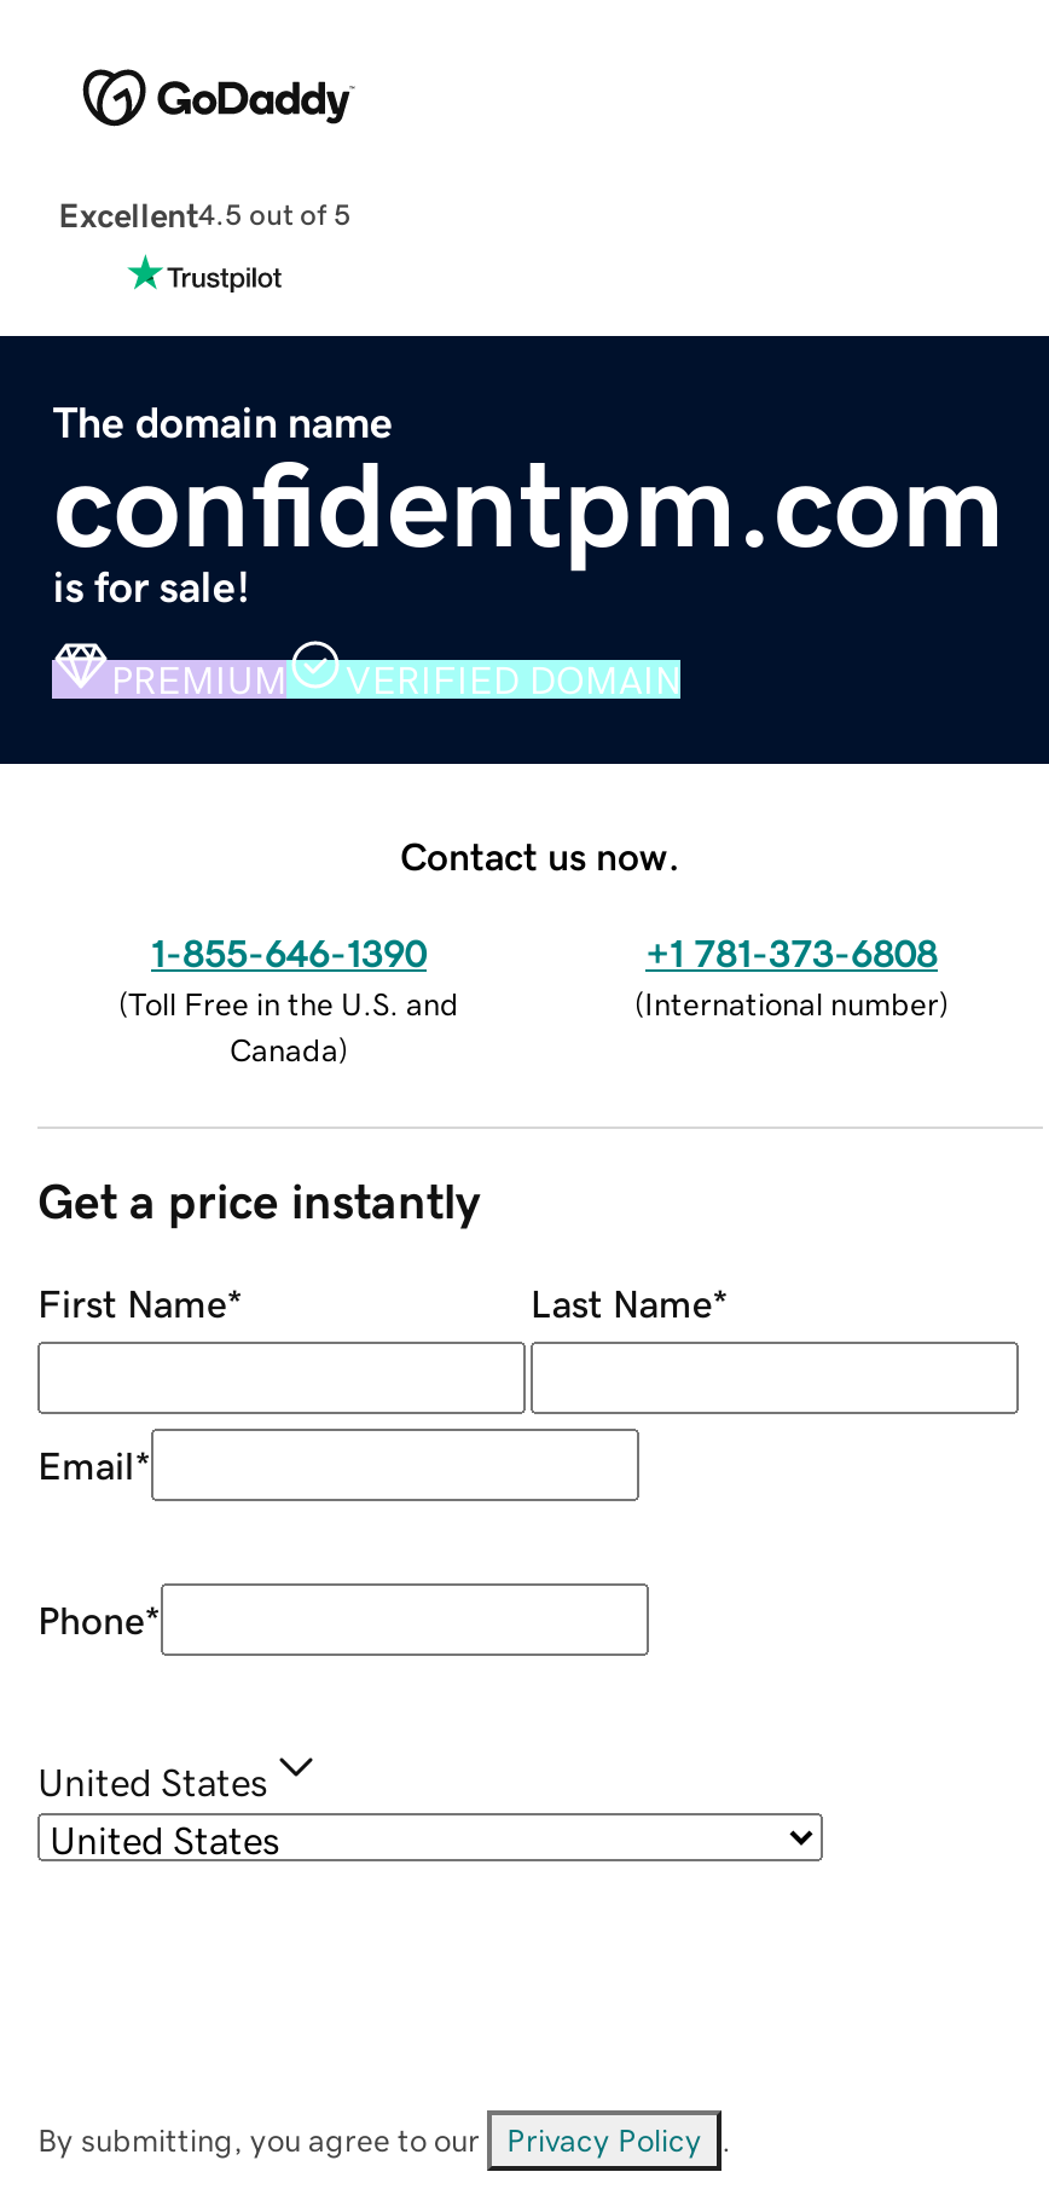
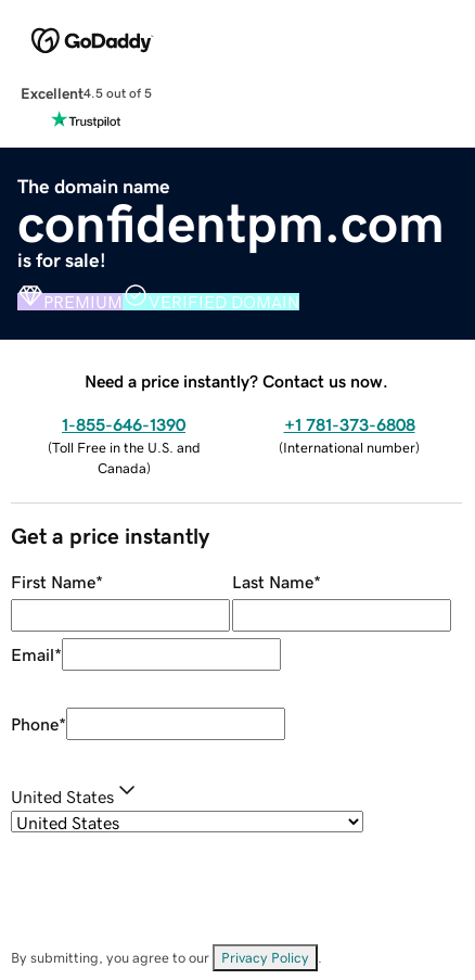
- Contact us now.
+ Need a price instantly? Contact us now.
